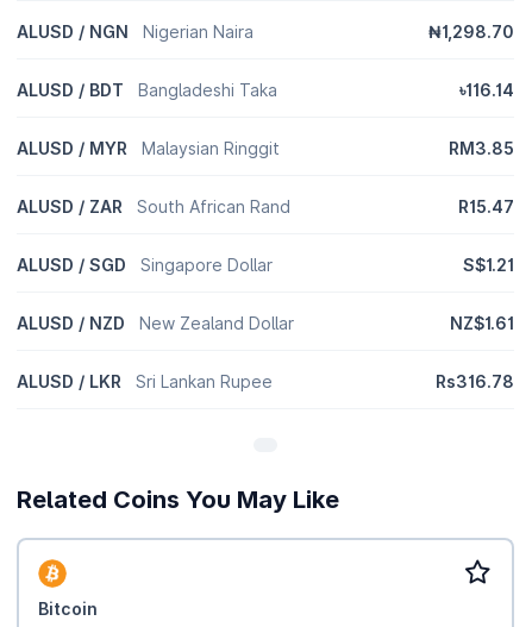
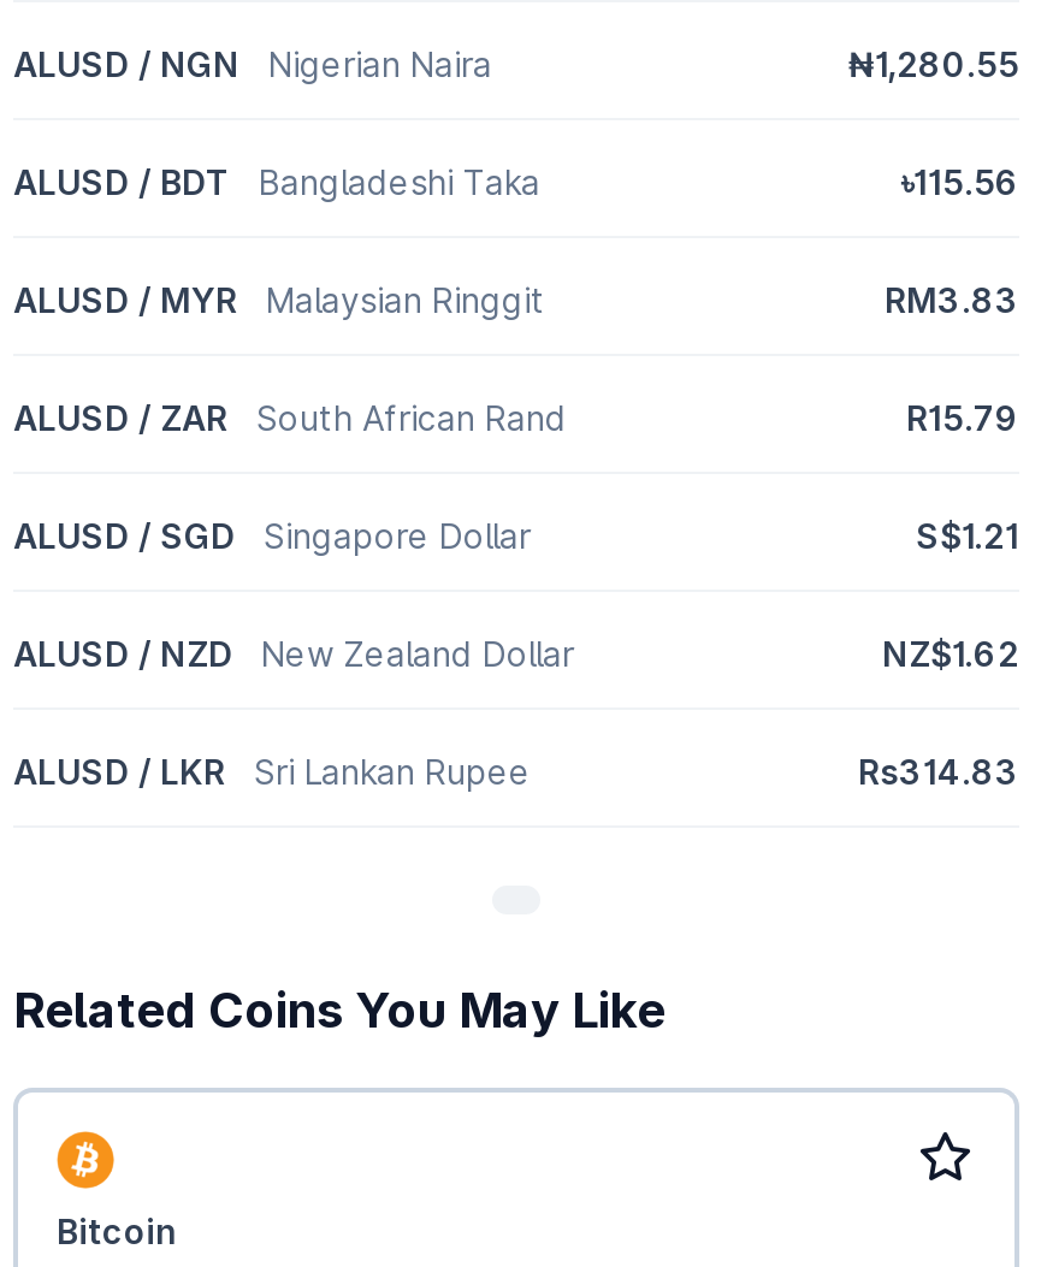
- ₦1,298.70
+ ₦1,280.55

- ৳116.14
+ ৳115.56

- RM3.85
+ RM3.83

- R15.47
+ R15.79

- NZ$1.61
+ NZ$1.62

- Rs316.78
+ Rs314.83
